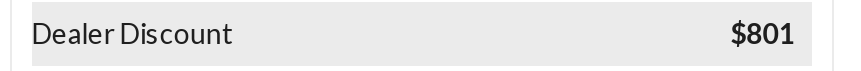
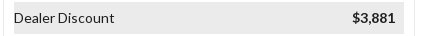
- $801
+ $3,881
